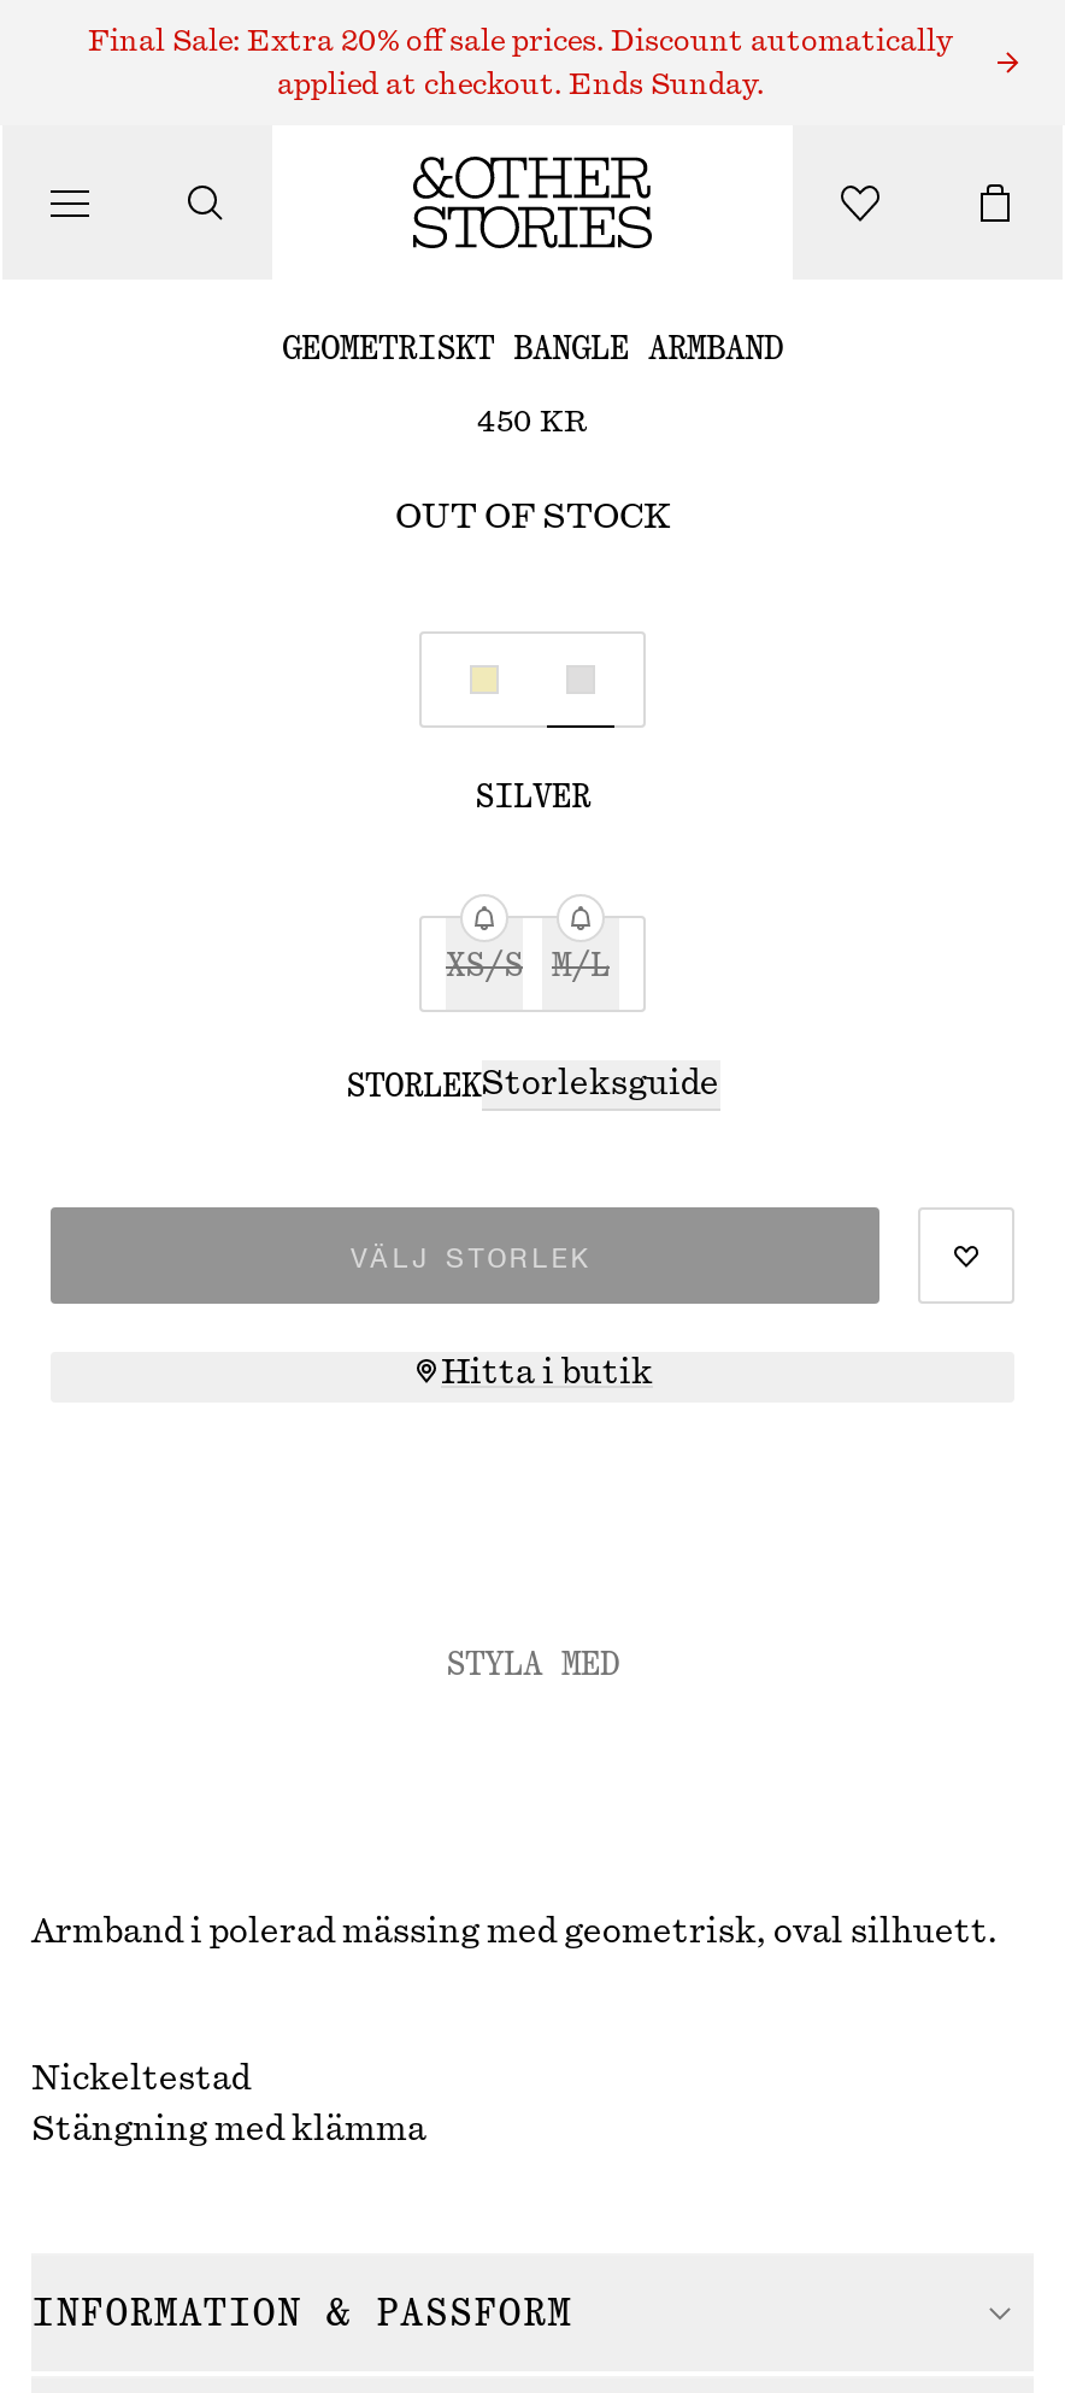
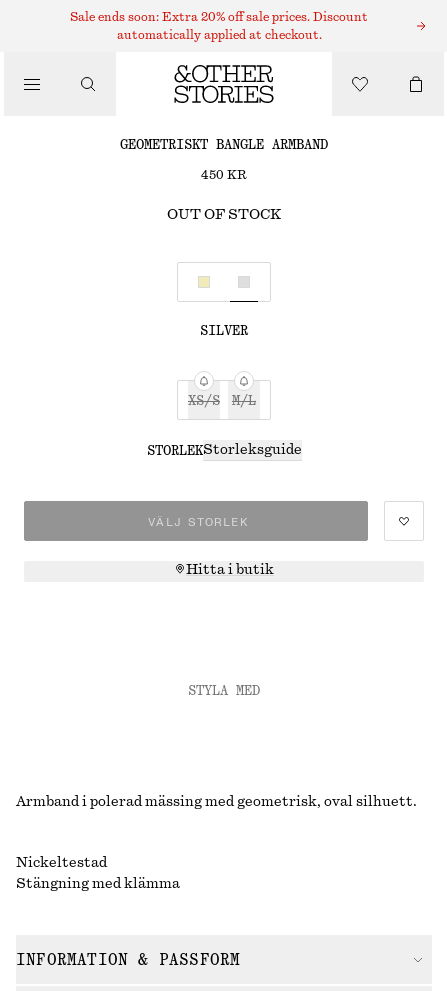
- Final Sale: Extra 20% off sale prices. Discount automatically
+ Sale ends soon: Extra 20% off sale prices. Discount

- applied at checkout. Ends Sunday.
+ automatically applied at checkout.
